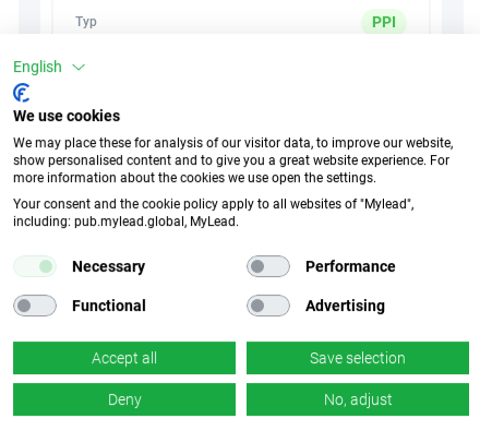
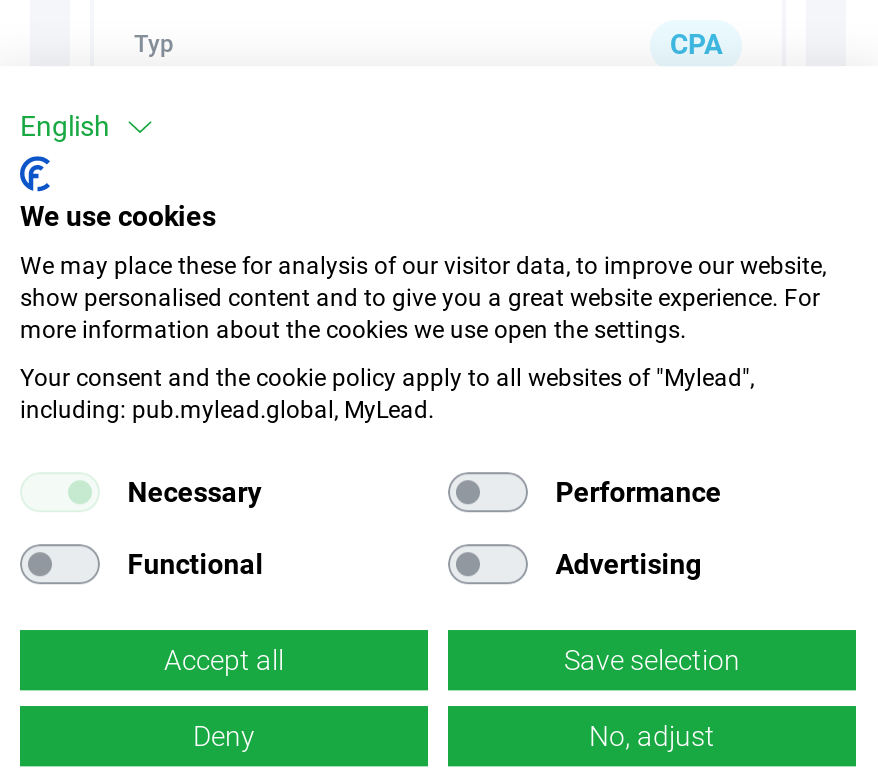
- PPI
+ CPA
